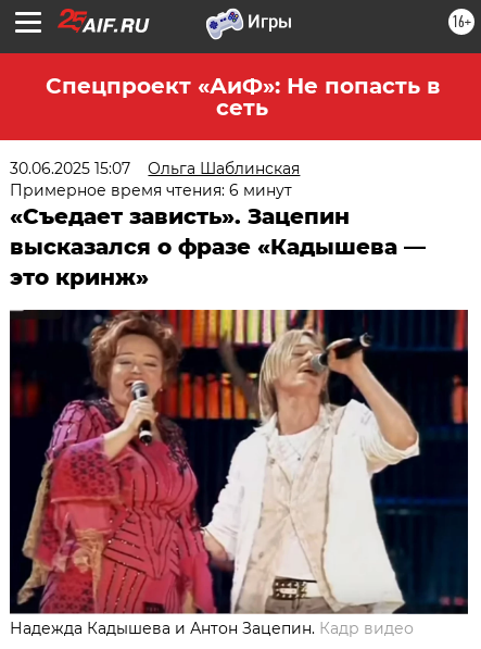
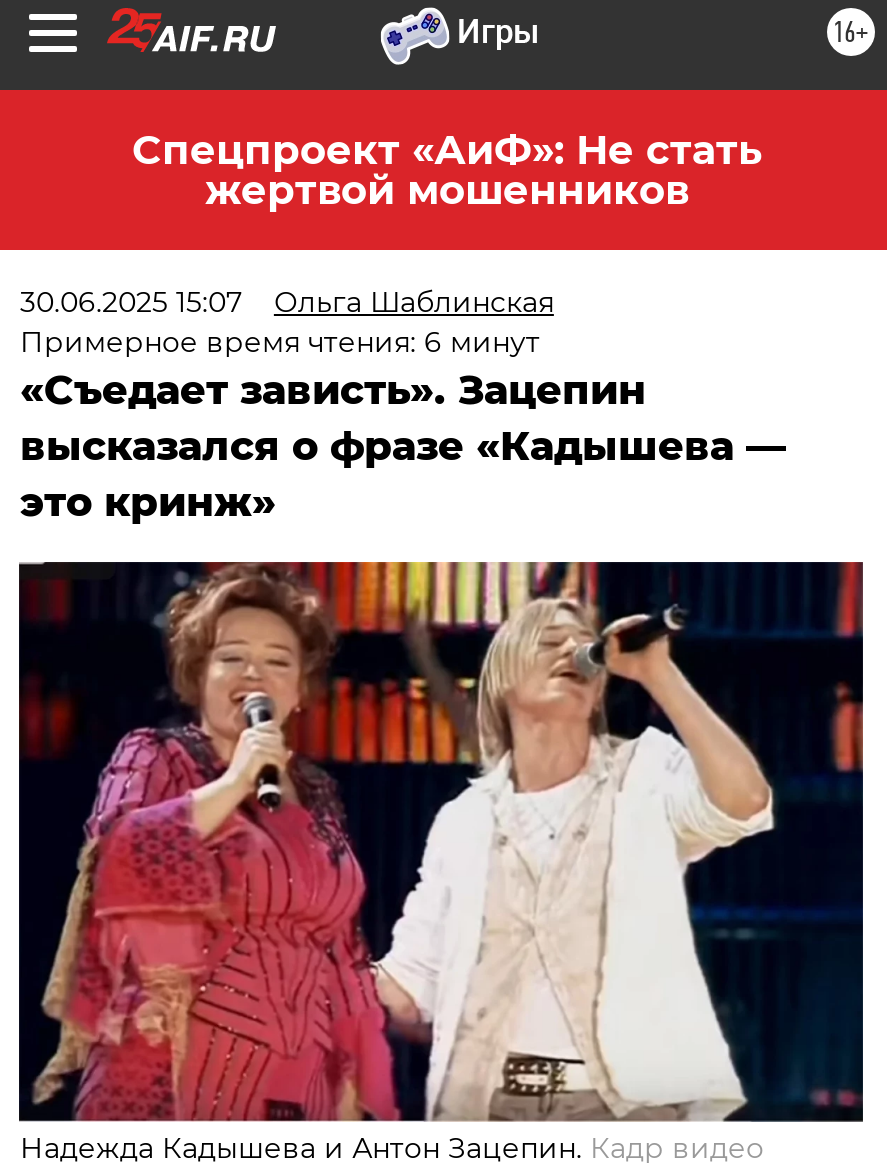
- Спецпроект «АиФ»: Не попасть в
- сеть
+ Спецпроект «АиФ»: Не стать
+ жертвой мошенников
